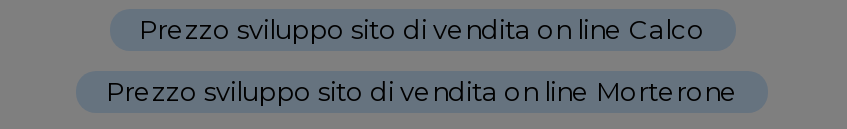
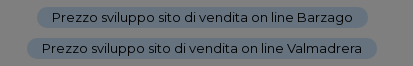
- Prezzo sviluppo sito di vendita on line Calco
+ Prezzo sviluppo sito di vendita on line Barzago

- Prezzo sviluppo sito di vendita on line Morterone
+ Prezzo sviluppo sito di vendita on line Valmadrera
